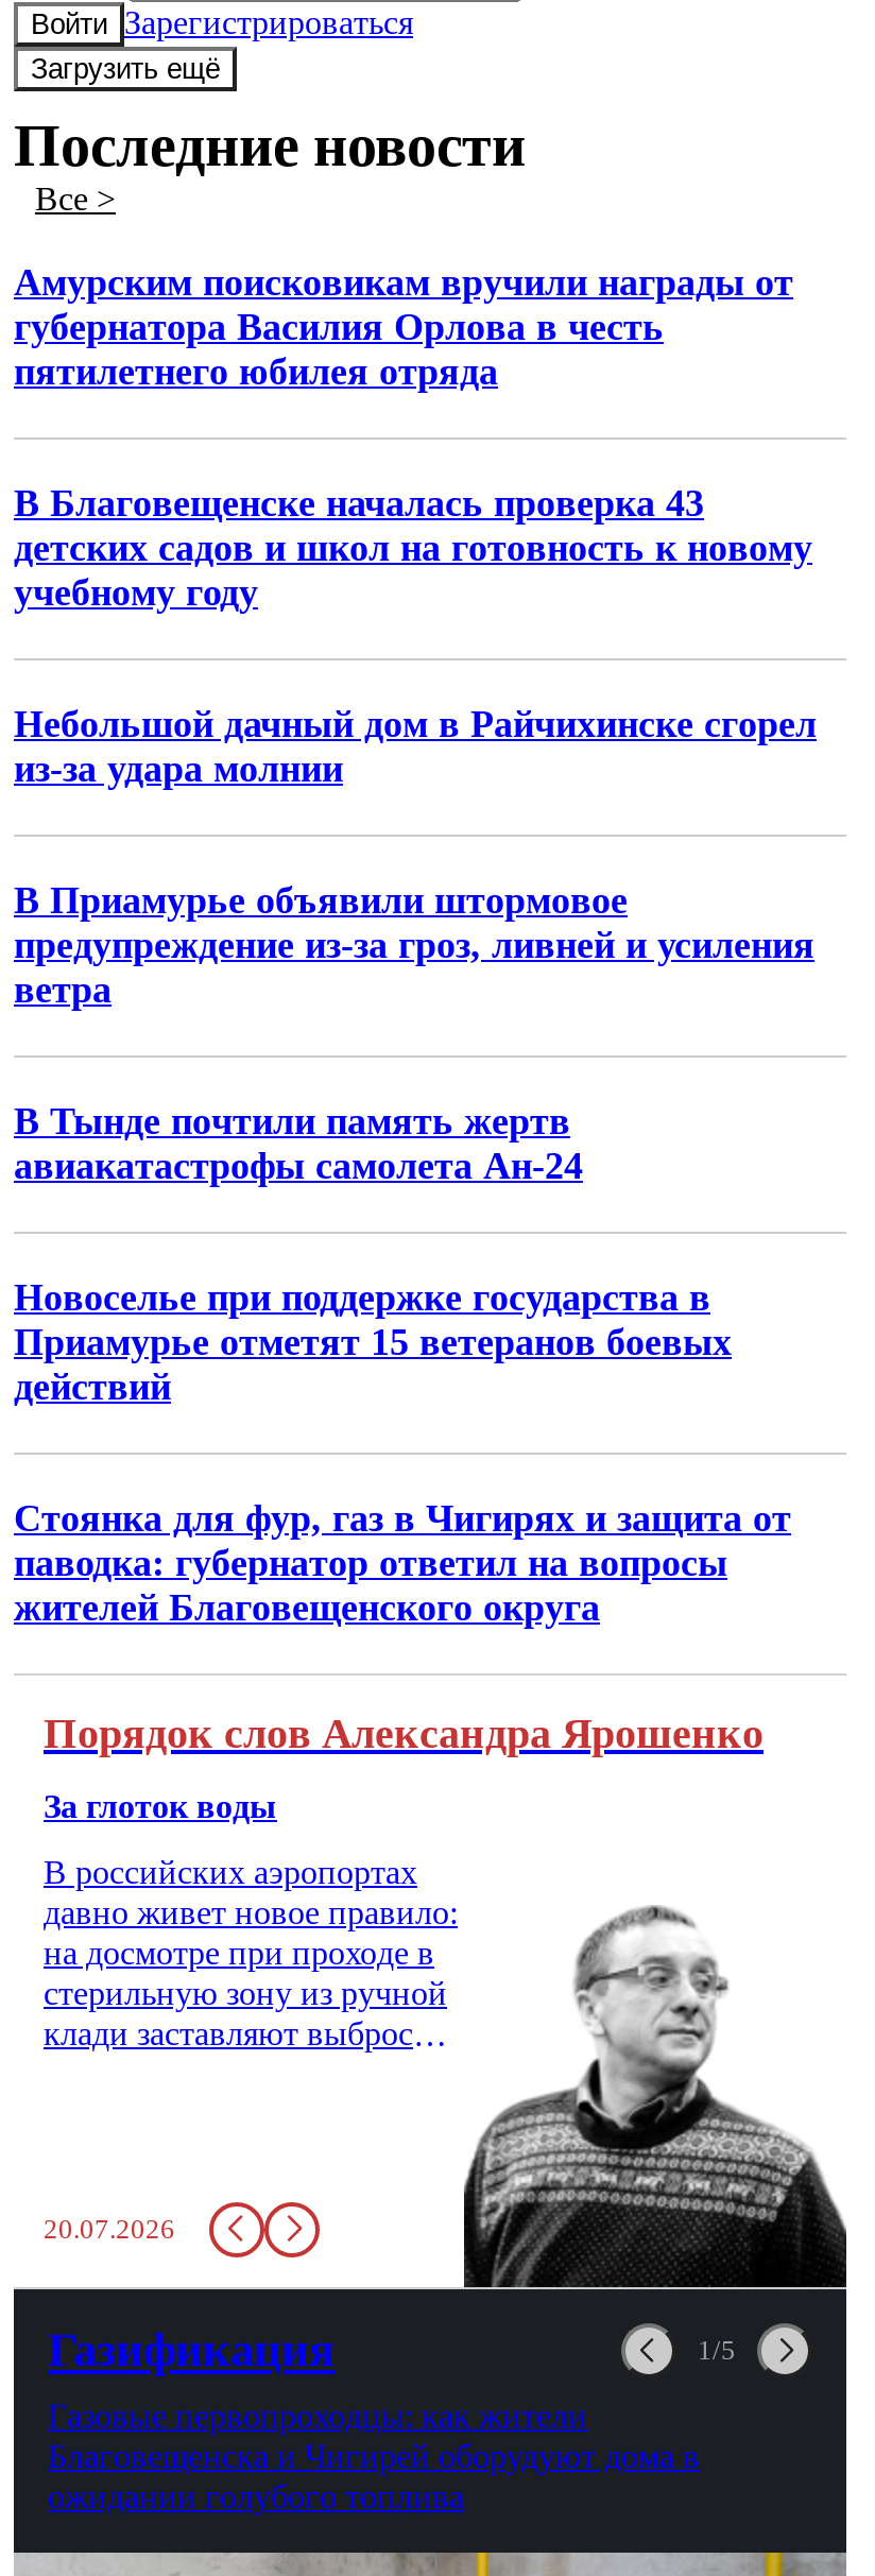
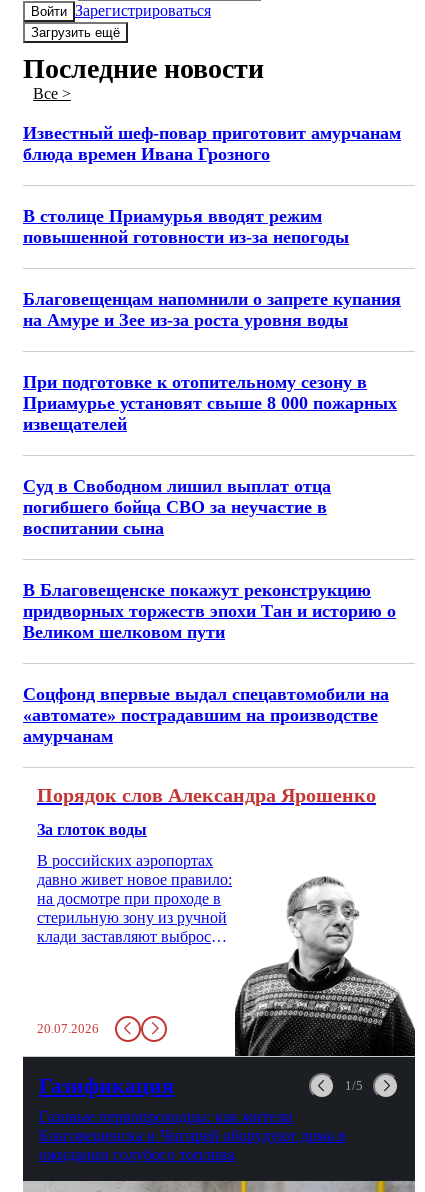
- Амурским поисковикам вручили награды от
- губернатора Василия Орлова в честь
- пятилетнего юбилея отряда
+ Известный шеф-повар приготовит амурчанам
+ блюда времен Ивана Грозного

- В Благовещенске началась проверка 43
- детских садов и школ на готовность к новому
- учебному году
+ В столице Приамурья вводят режим
+ повышенной готовности из-за непогоды

- Небольшой дачный дом в Райчихинске сгорел
- из-за удара молнии
+ Благовещенцам напомнили о запрете купания
+ на Амуре и Зее из-за роста уровня воды

- В Приамурье объявили штормовое
- предупреждение из-за гроз, ливней и усиления
- ветра
+ При подготовке к отопительному сезону в
+ Приамурье установят свыше 8 000 пожарных
+ извещателей

- В Тынде почтили память жертв
- авиакатастрофы самолета Ан-24
+ Суд в Свободном лишил выплат отца
+ погибшего бойца СВО за неучастие в
+ воспитании сына

- Новоселье при поддержке государства в
- Приамурье отметят 15 ветеранов боевых
- действий
+ В Благовещенске покажут реконструкцию
+ придворных торжеств эпохи Тан и историю о
+ Великом шелковом пути

- Стоянка для фур, газ в Чигирях и защита от
- паводка: губернатор ответил на вопросы
- жителей Благовещенского округа
+ Соцфонд впервые выдал спецавтомобили на
+ «автомате» пострадавшим на производстве
+ амурчанам
